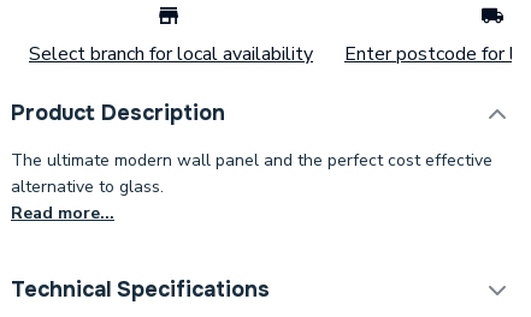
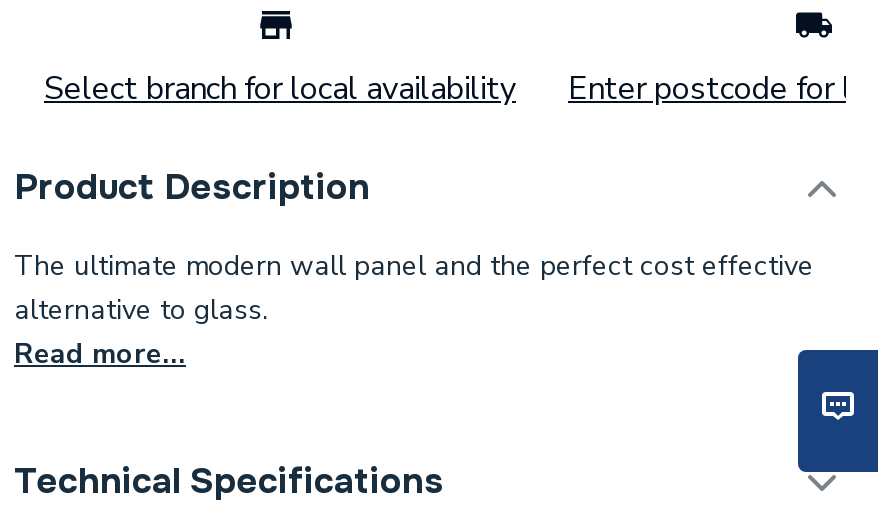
+ [image]
